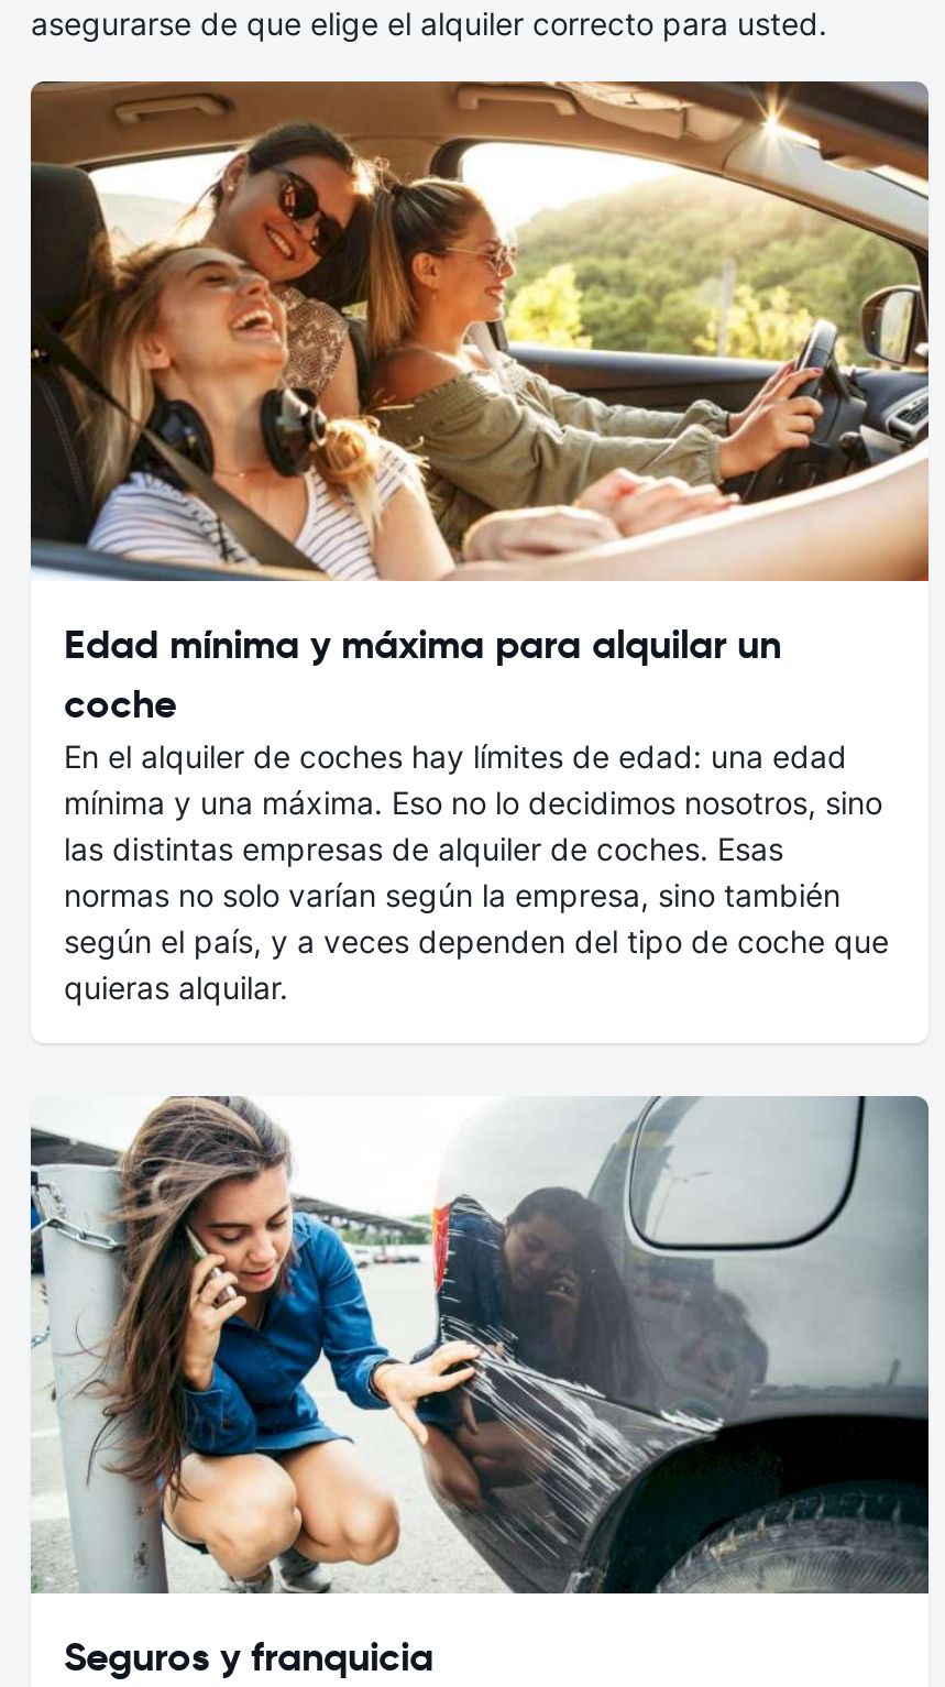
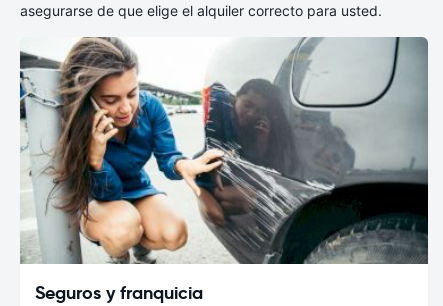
- [image]
- Edad mínima y máxima para alquilar un
- coche
- En el alquiler de coches hay límites de edad: una edad
- mínima y una máxima. Eso no lo decidimos nosotros, sino
- las distintas empresas de alquiler de coches. Esas
- normas no solo varían según la empresa, sino también
- según el país, y a veces dependen del tipo de coche que
- quieras alquilar.
